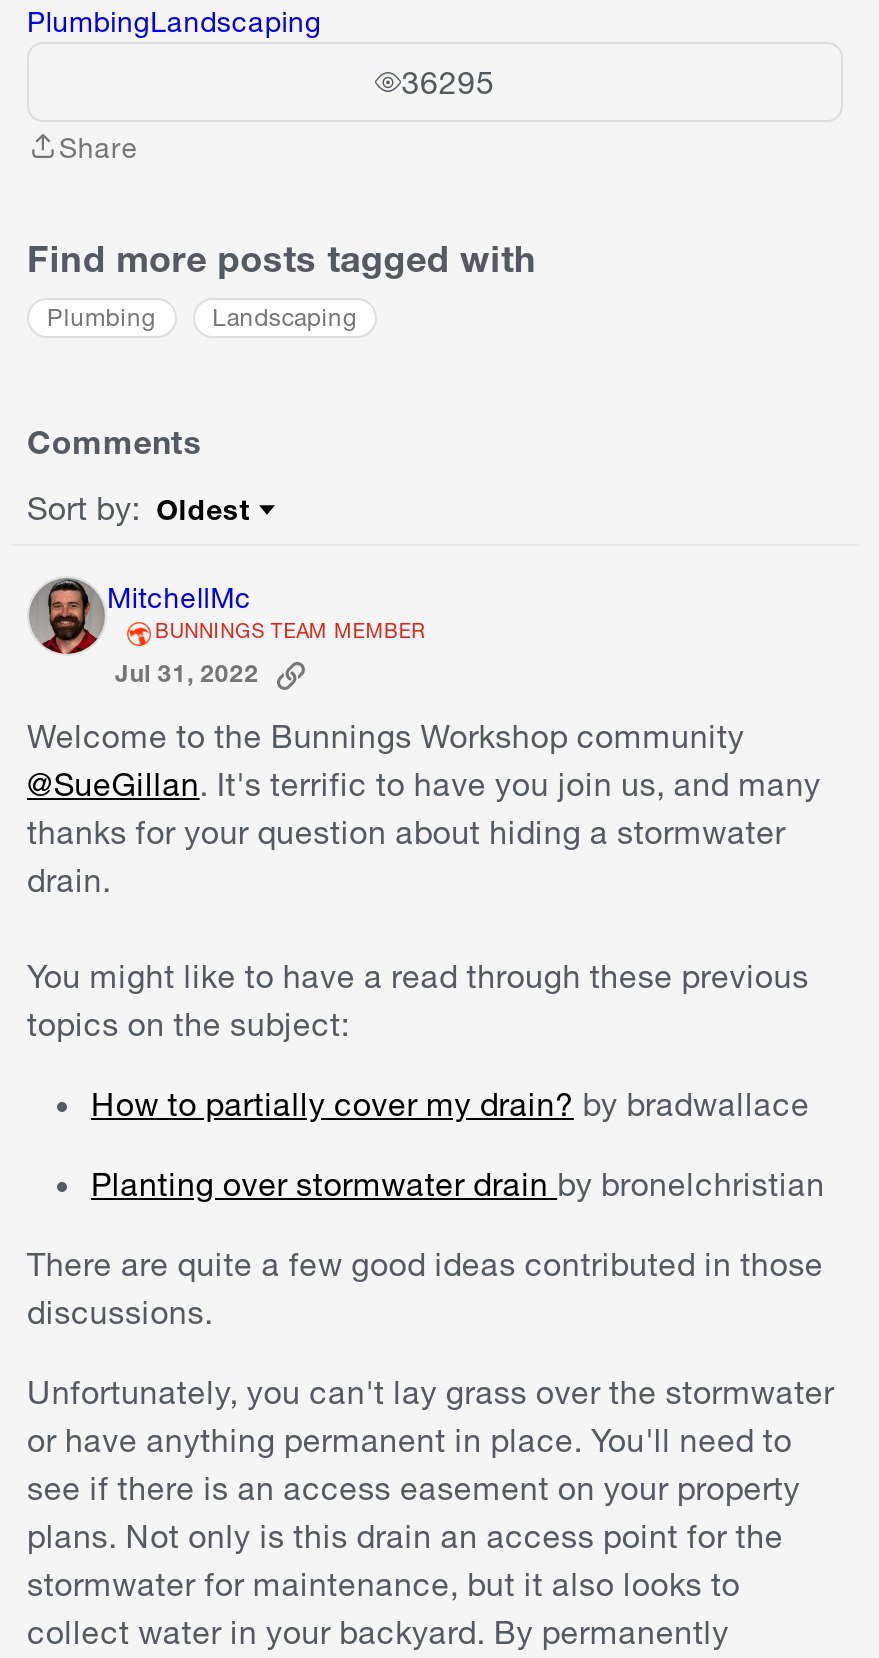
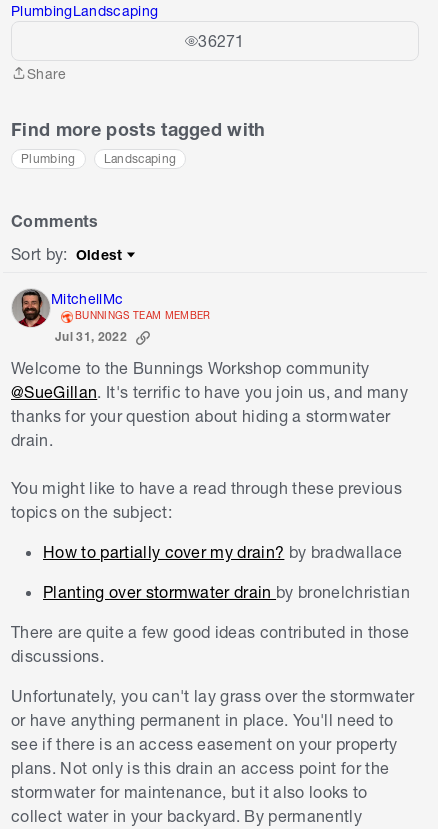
- 36295
+ 36271
